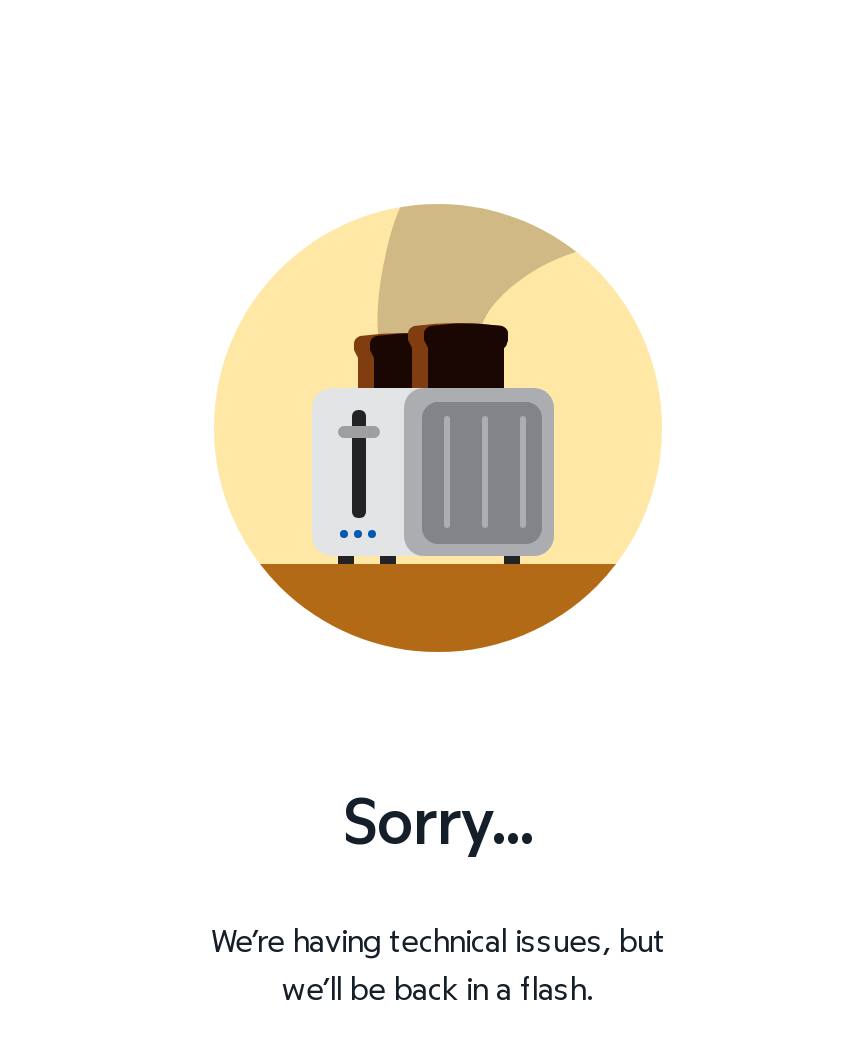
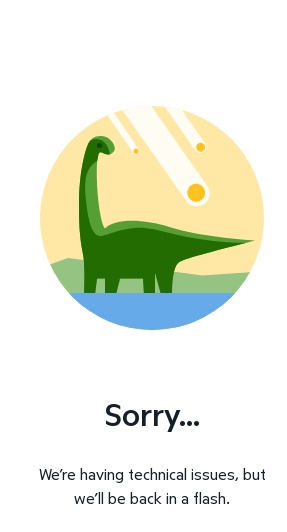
- [image]
+ [image]
